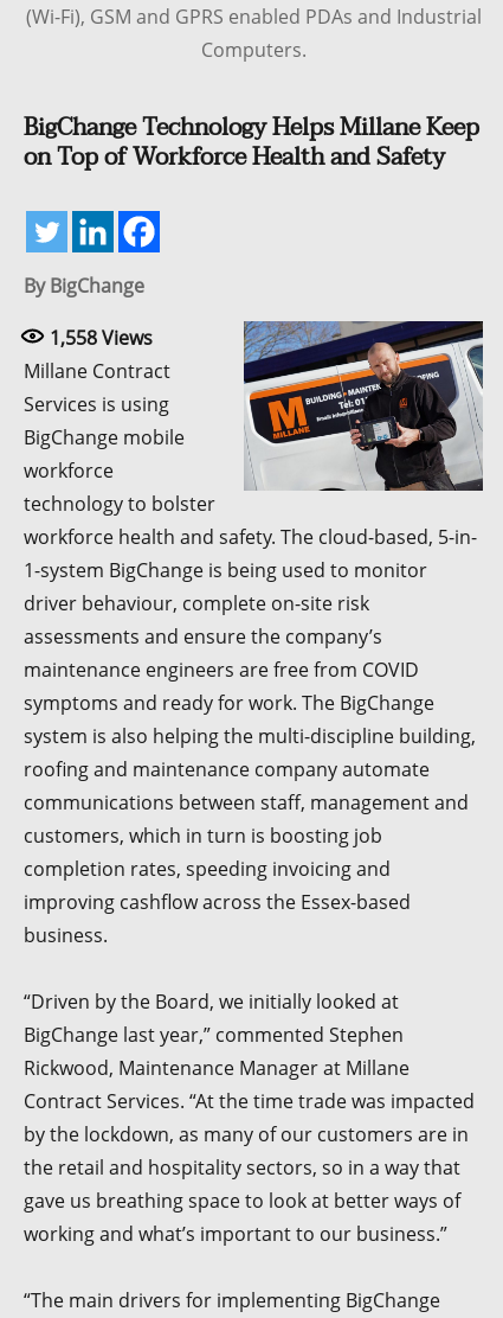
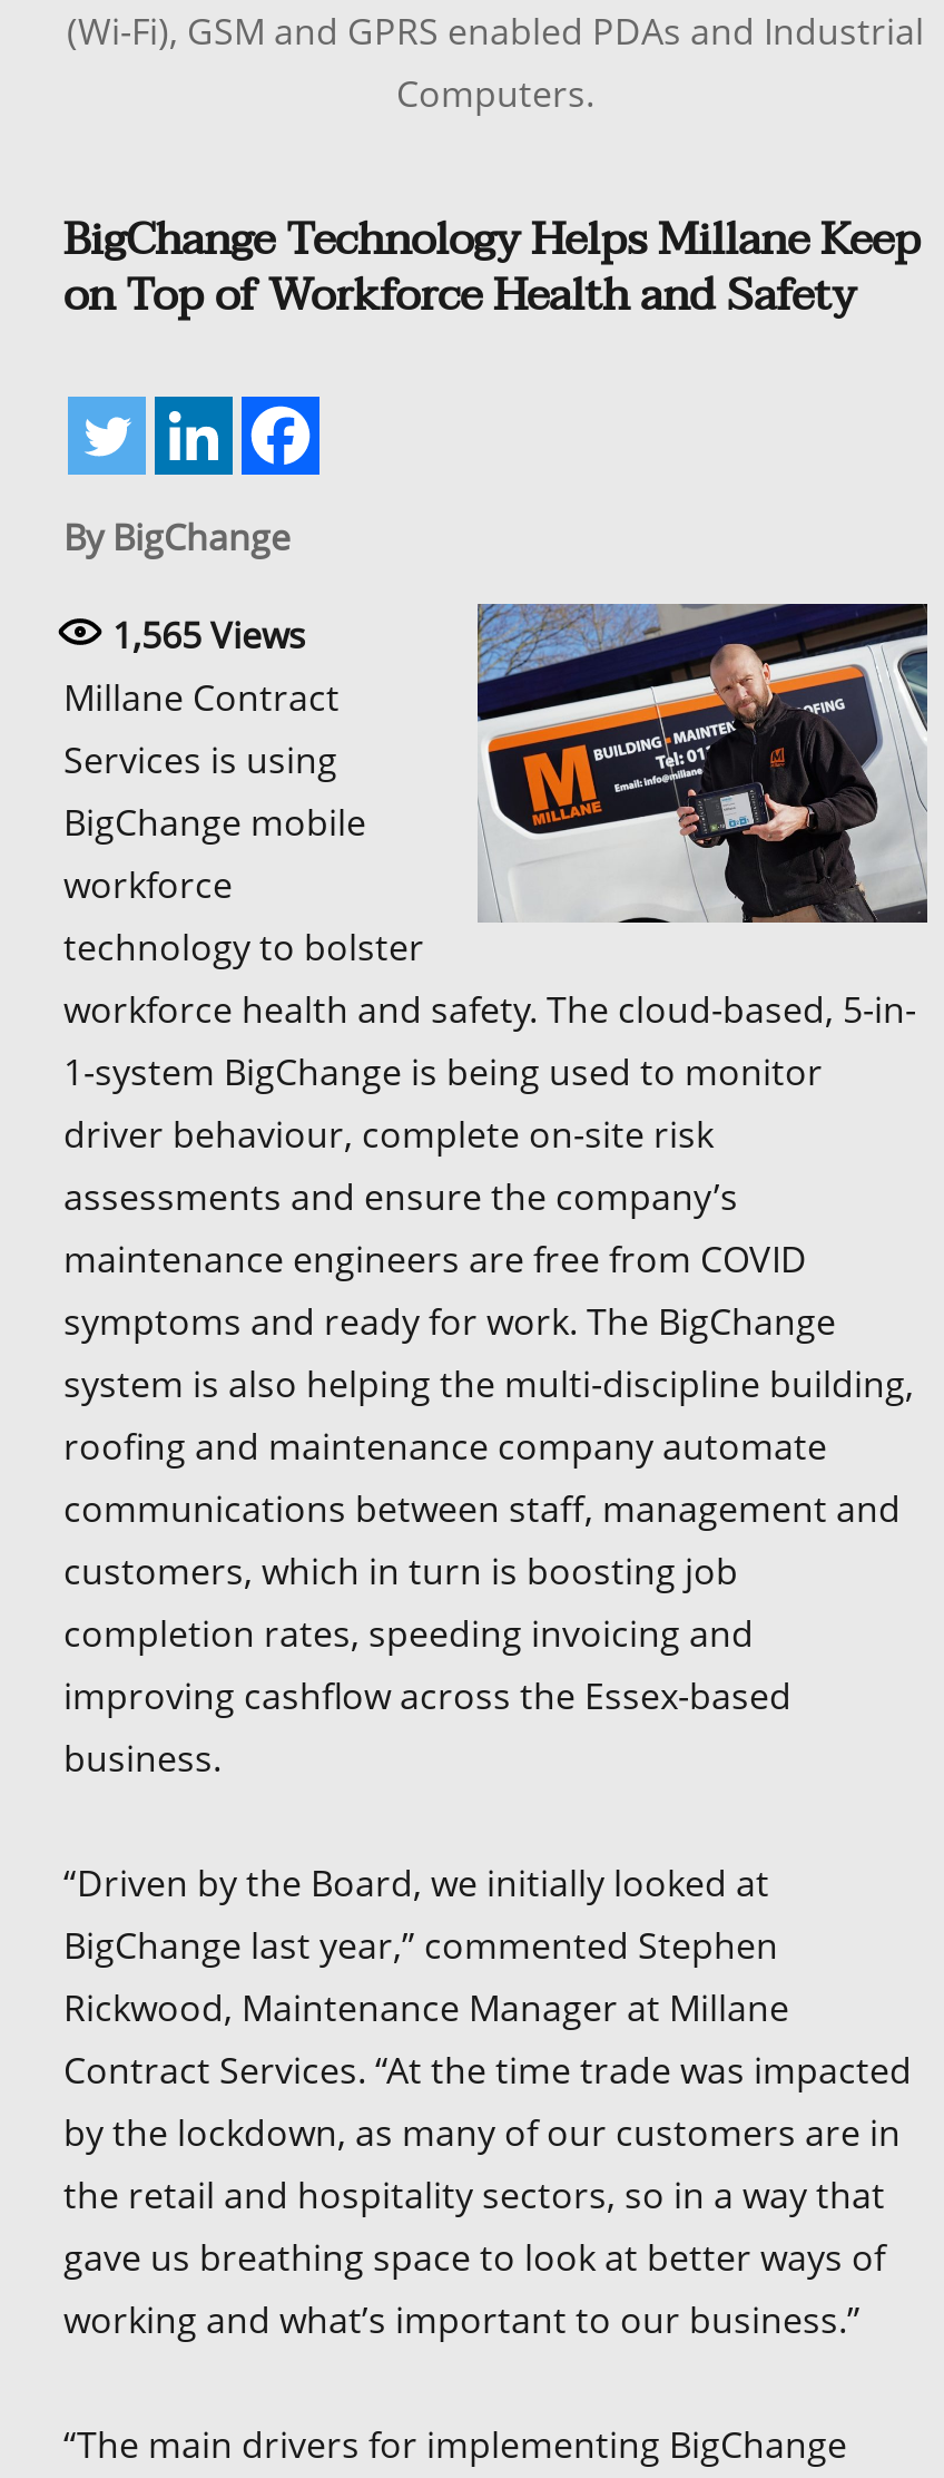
- 1,558 Views
+ 1,565 Views
